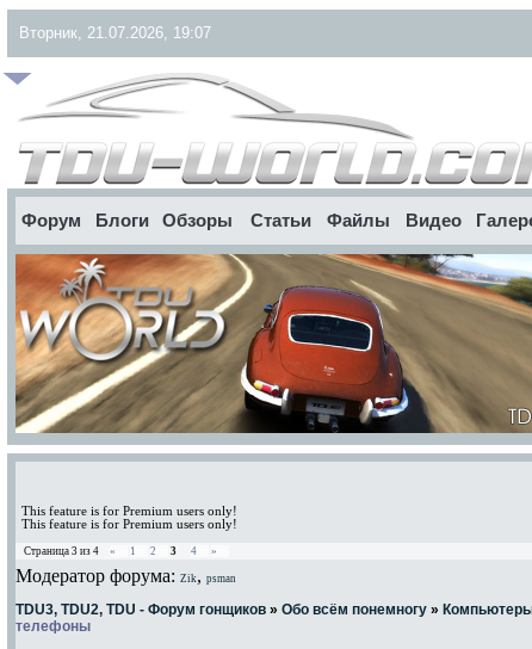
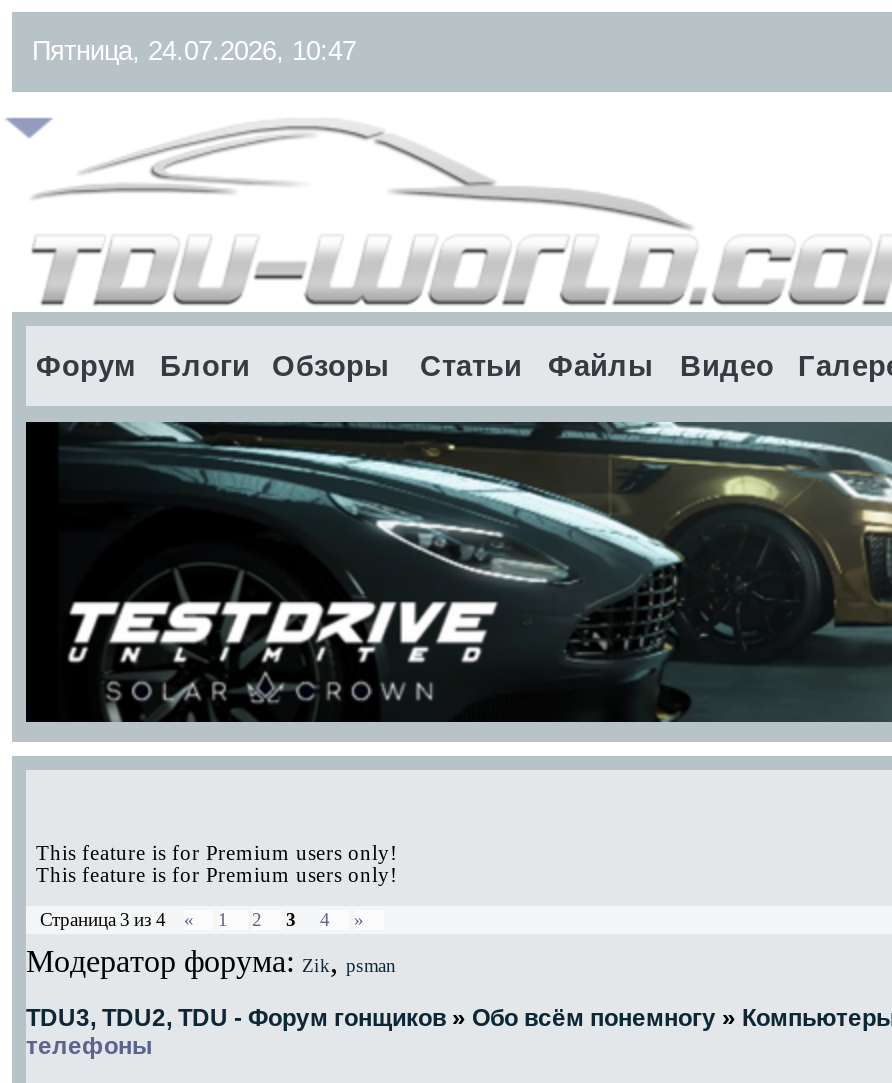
- Вторник, 21.07.2026, 19:07
+ Пятница, 24.07.2026, 10:47

- [image]
+ [image]
